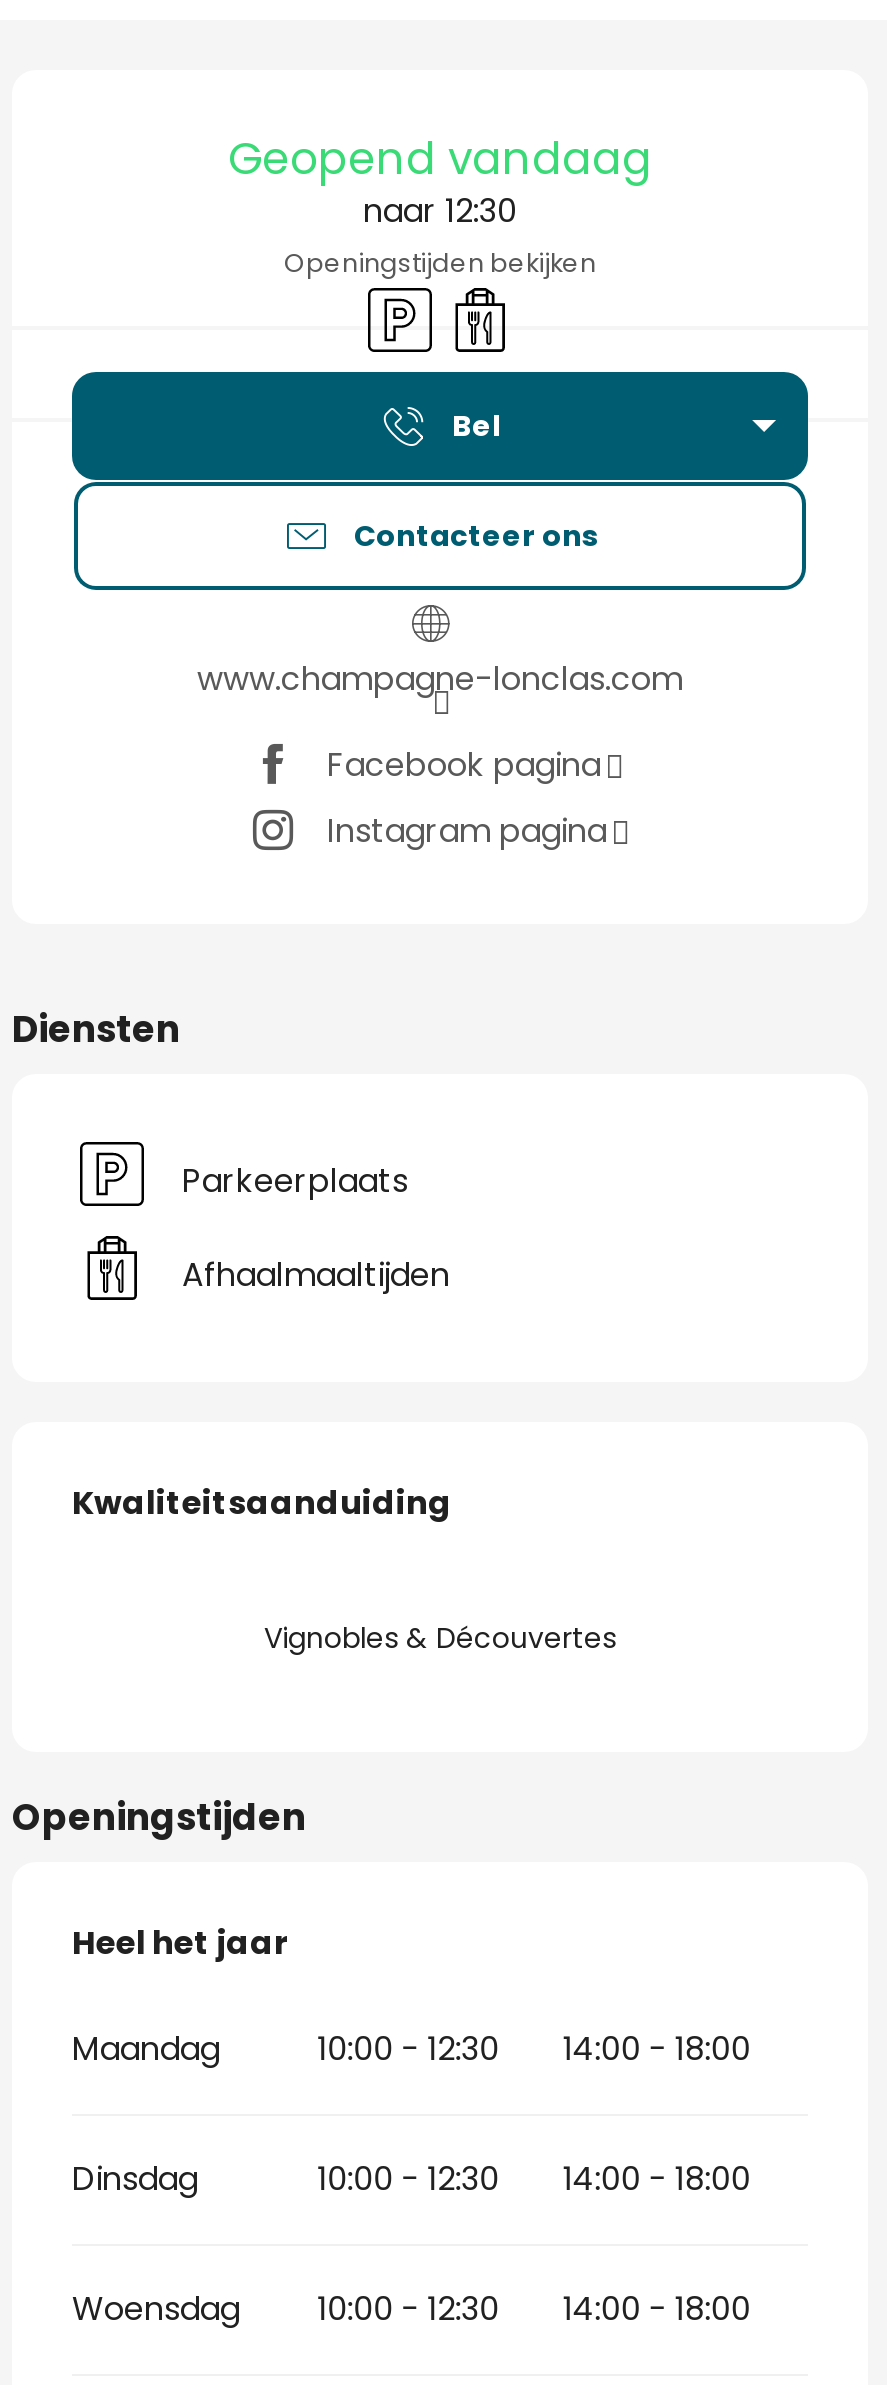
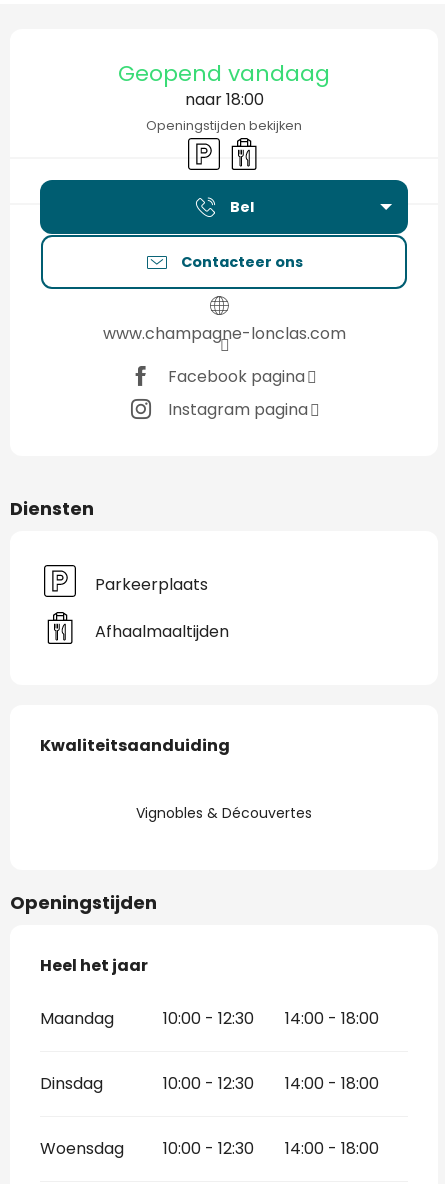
- naar 12:30
+ naar 18:00
